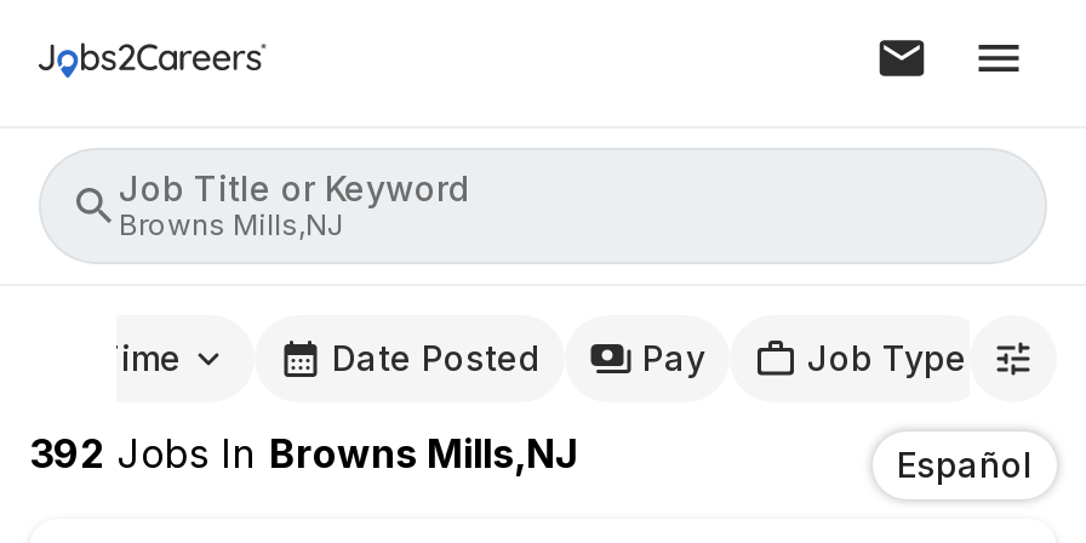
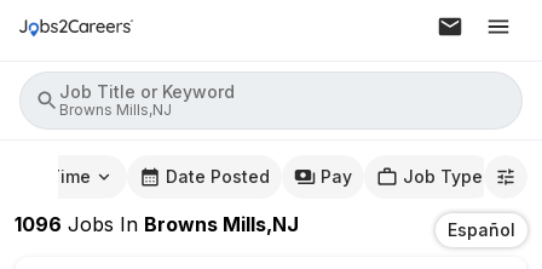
- 392 Jobs In Browns Mills,NJ
+ 1096 Jobs In Browns Mills,NJ
